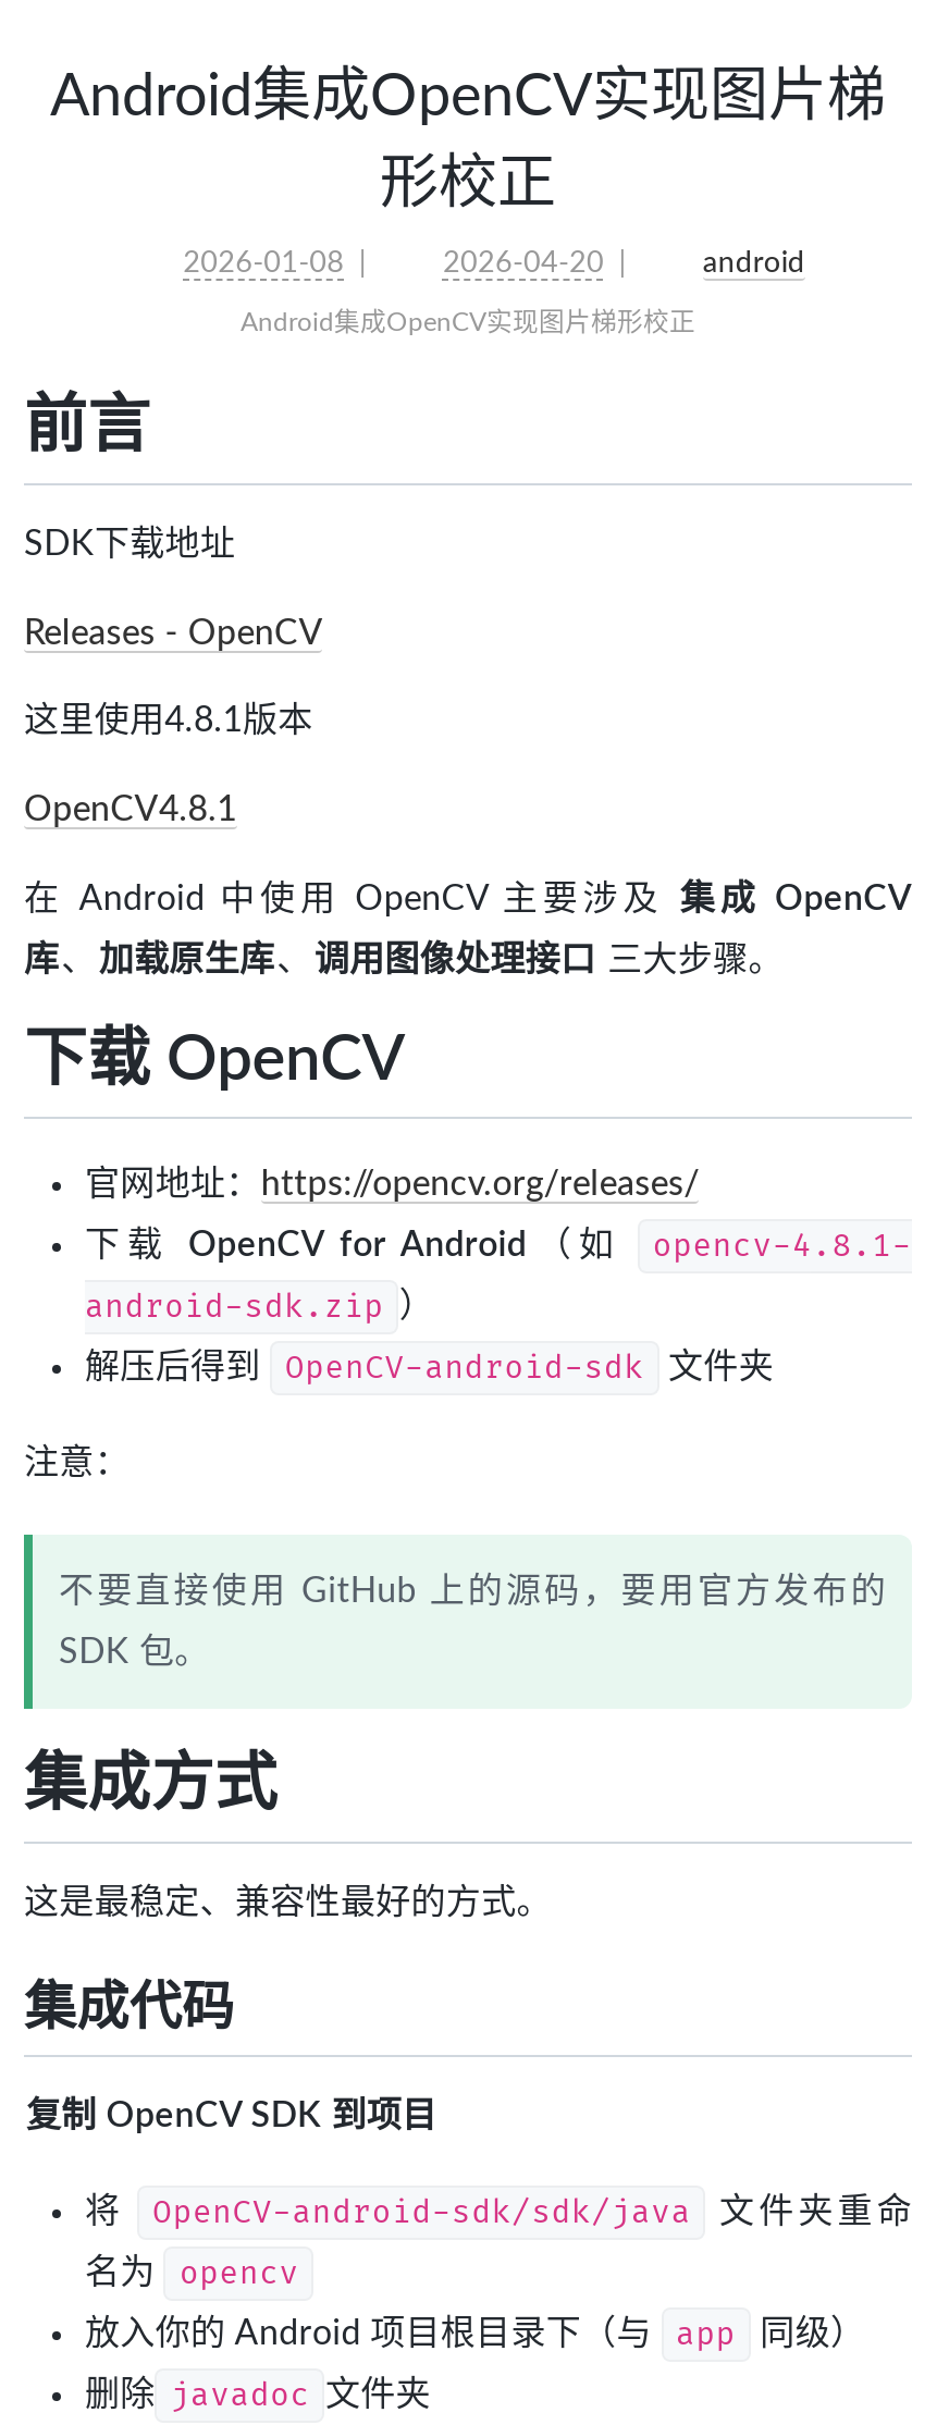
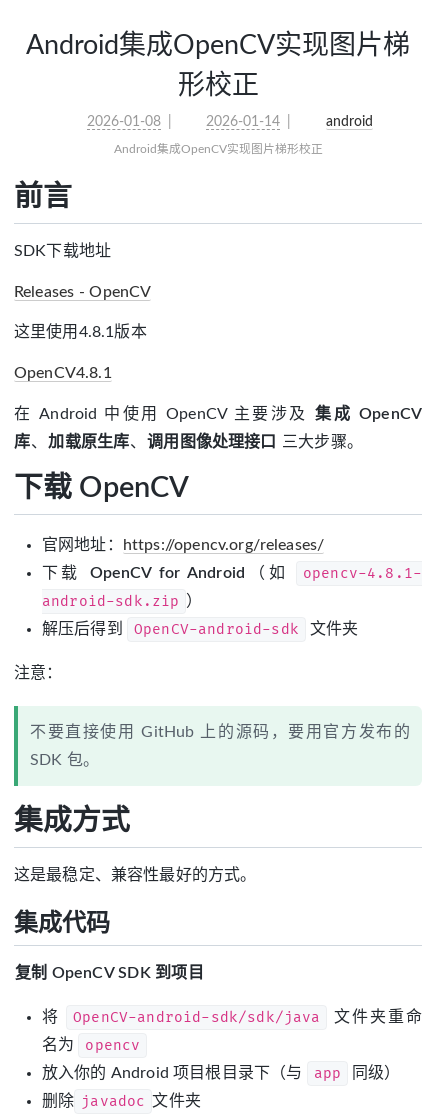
- 2026-04-20
+ 2026-01-14
